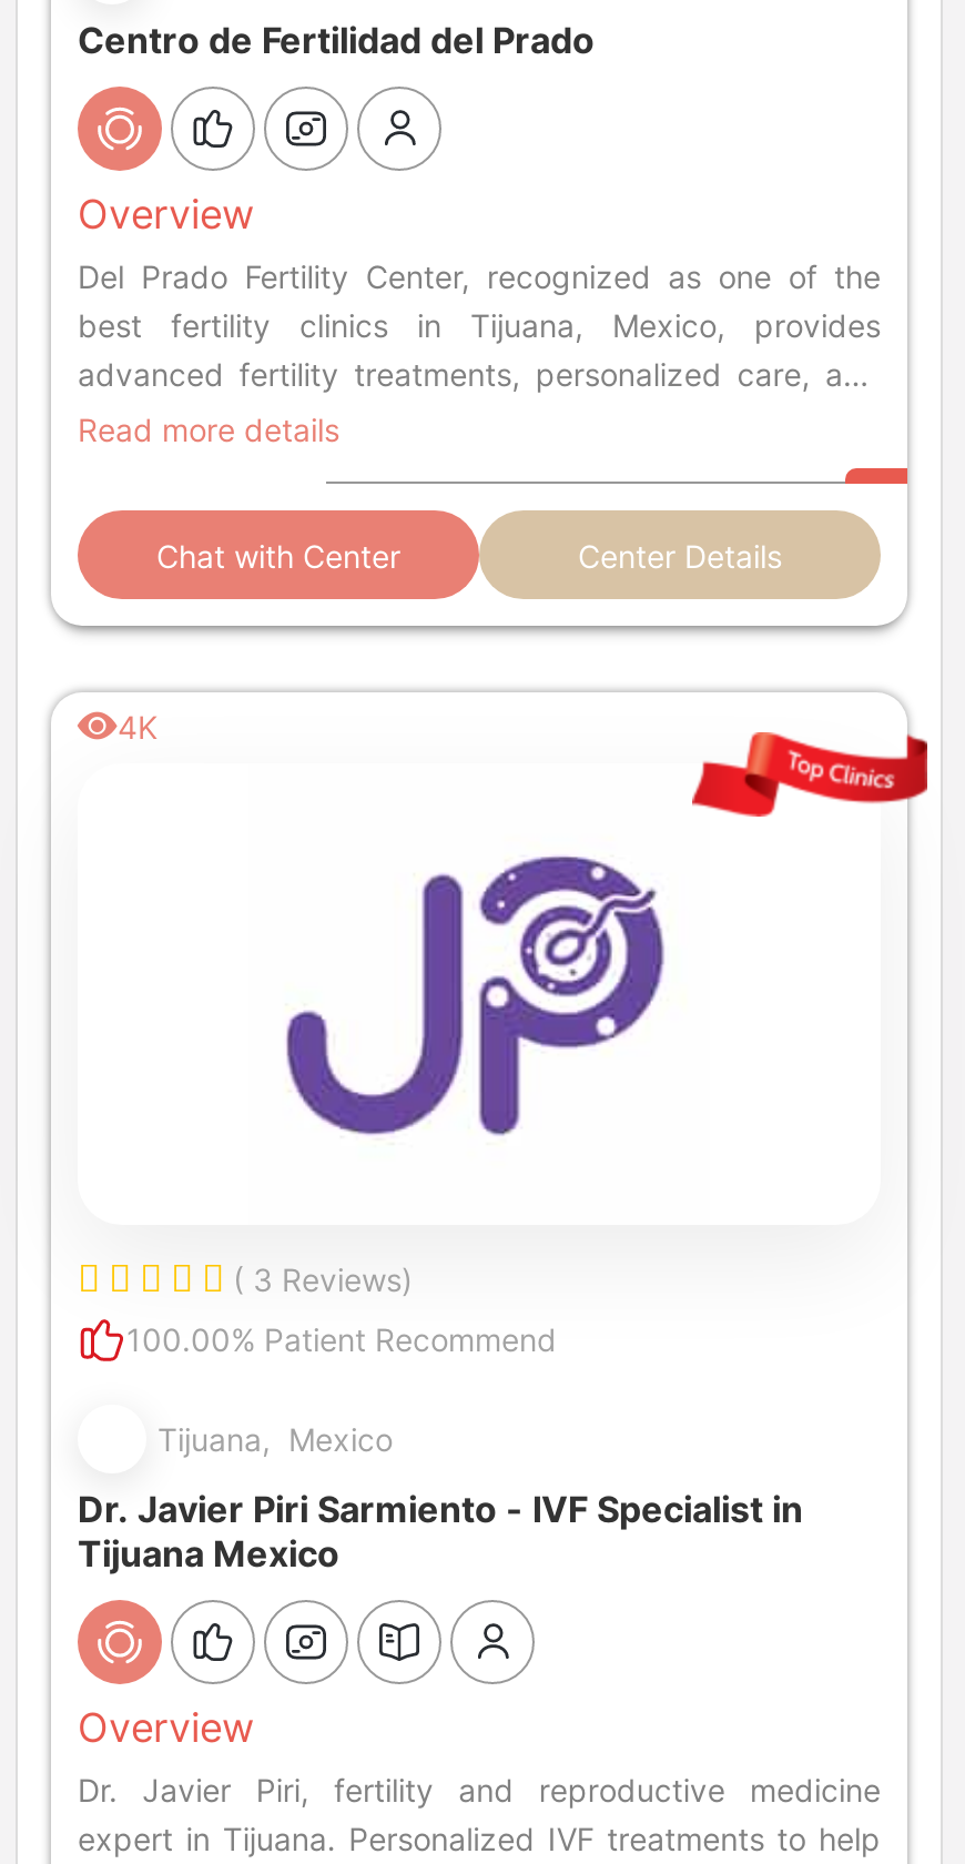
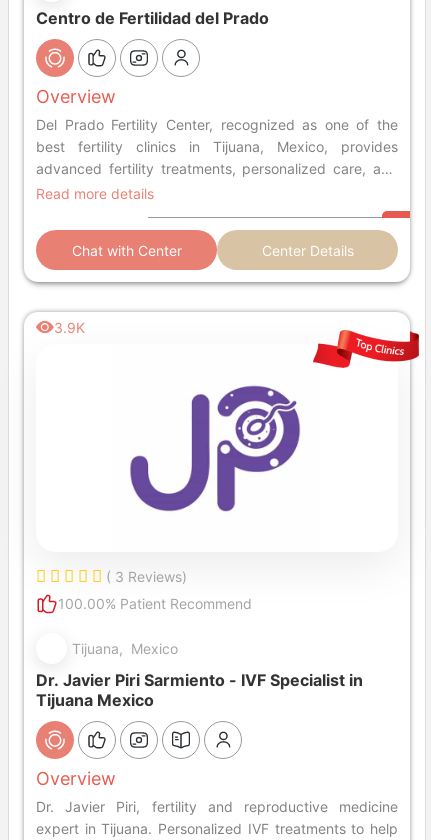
- 4K
+ 3.9K
